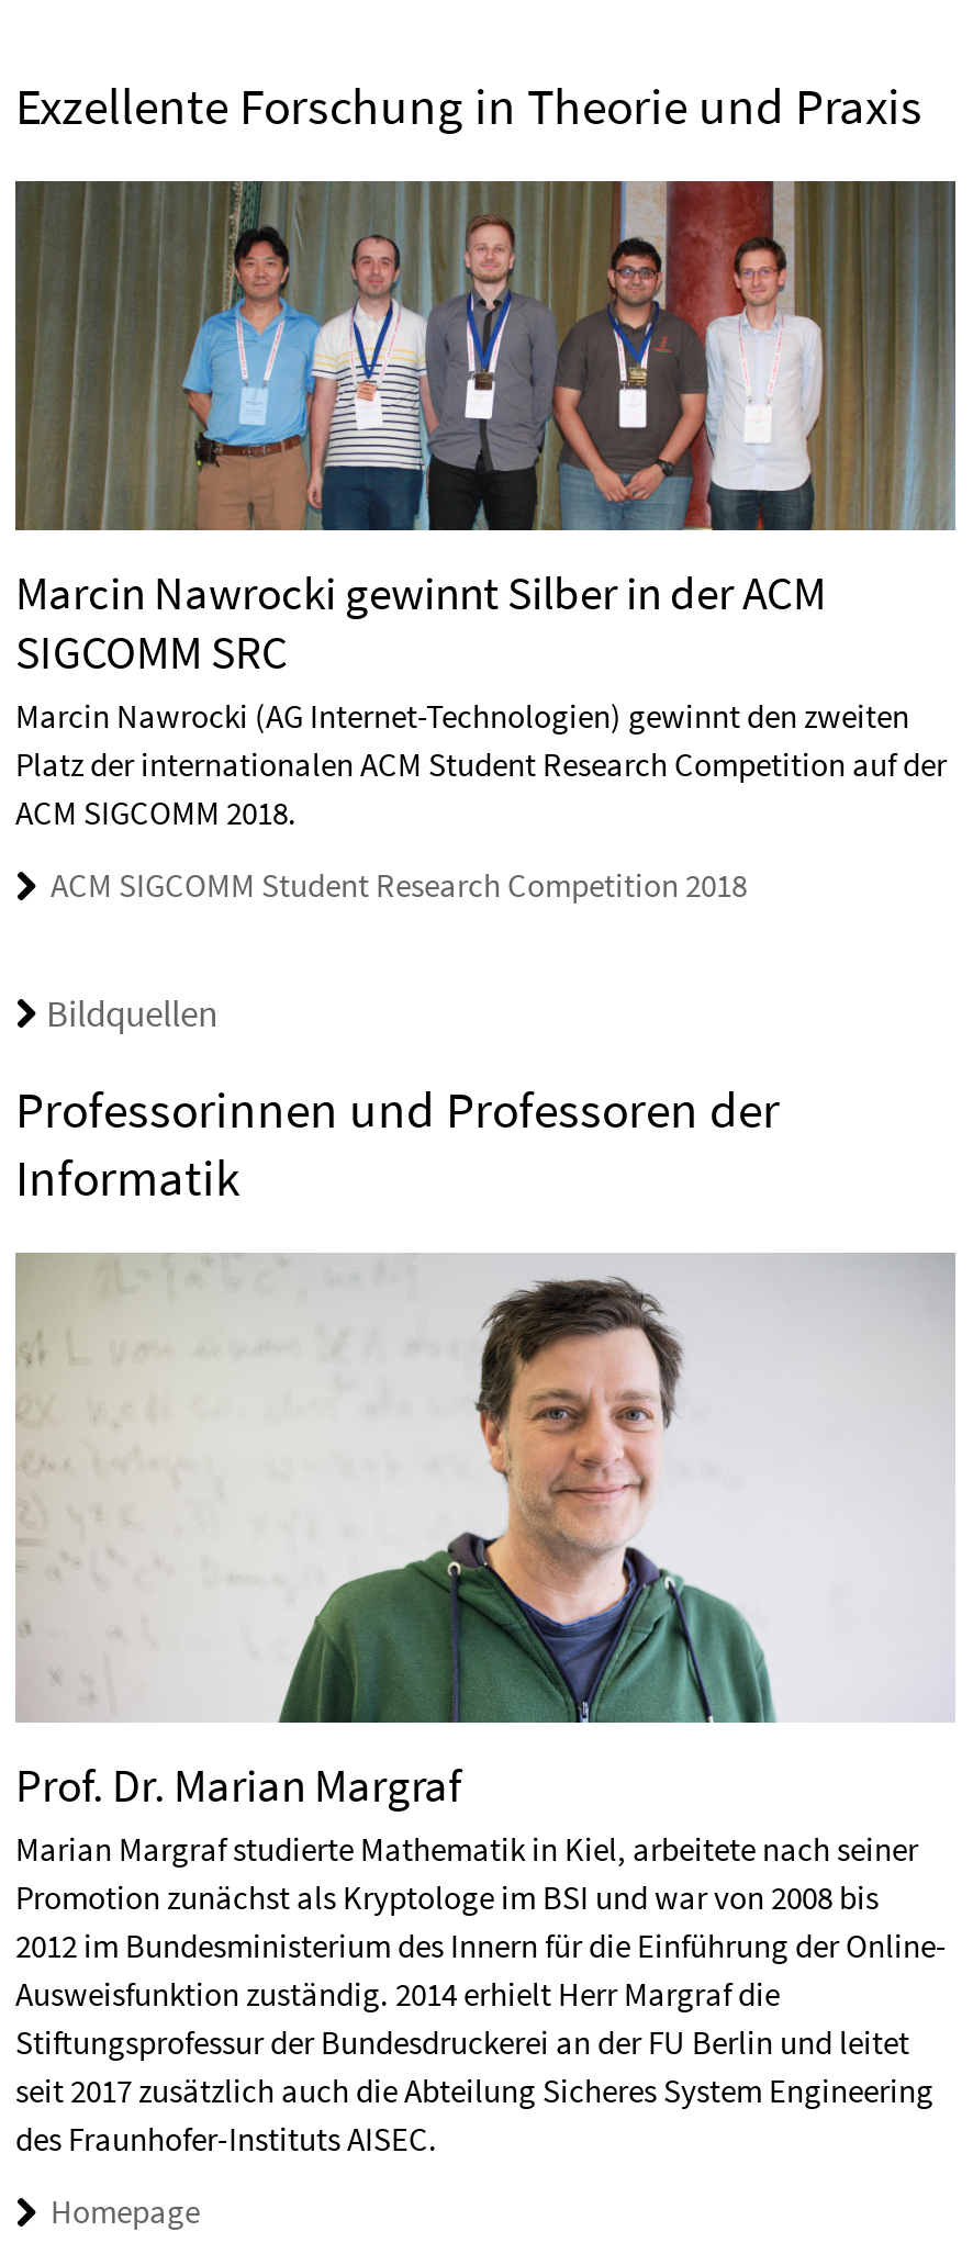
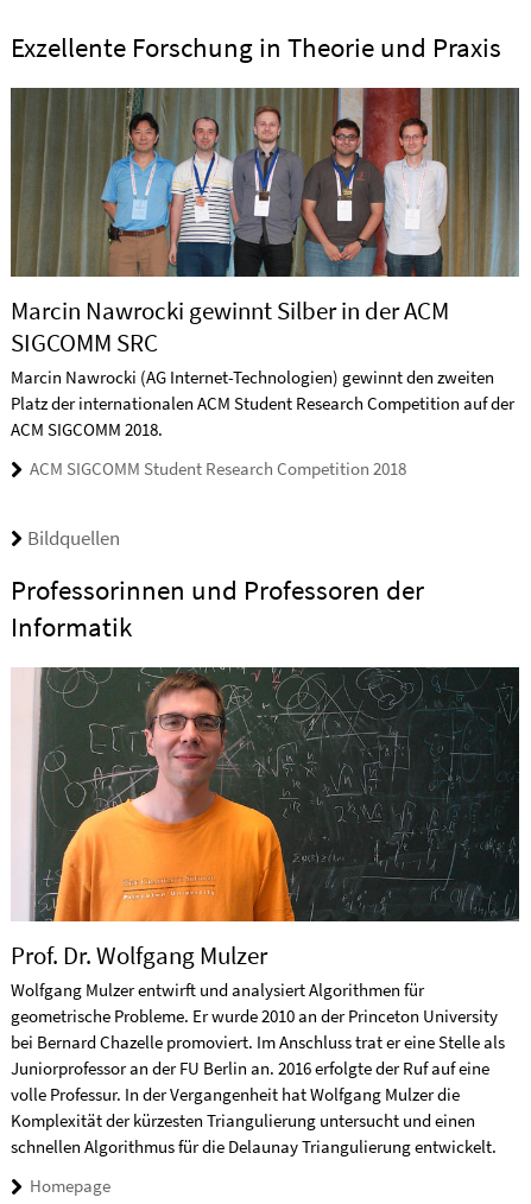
- [image]
- Prof. Dr. Marian Margraf
- Marian Margraf studierte Mathematik in Kiel, arbeitete nach seiner
- Promotion zunächst als Kryptologe im BSI und war von 2008 bis
- 2012 im Bundesministerium des Innern für die Einführung der Online-
- Ausweisfunktion zuständig. 2014 erhielt Herr Margraf die
- Stiftungsprofessur der Bundesdruckerei an der FU Berlin und leitet
- seit 2017 zusätzlich auch die Abteilung Sicheres System Engineering
- des Fraunhofer-Instituts AISEC.
+ [image]
+ Prof. Dr. Wolfgang Mulzer
+ Wolfgang Mulzer entwirft und analysiert Algorithmen für
+ geometrische Probleme. Er wurde 2010 an der Princeton University
+ bei Bernard Chazelle promoviert. Im Anschluss trat er eine Stelle als
+ Juniorprofessor an der FU Berlin an. 2016 erfolgte der Ruf auf eine
+ volle Professur. In der Vergangenheit hat Wolfgang Mulzer die
+ Komplexität der kürzesten Triangulierung untersucht und einen
+ schnellen Algorithmus für die Delaunay Triangulierung entwickelt.
